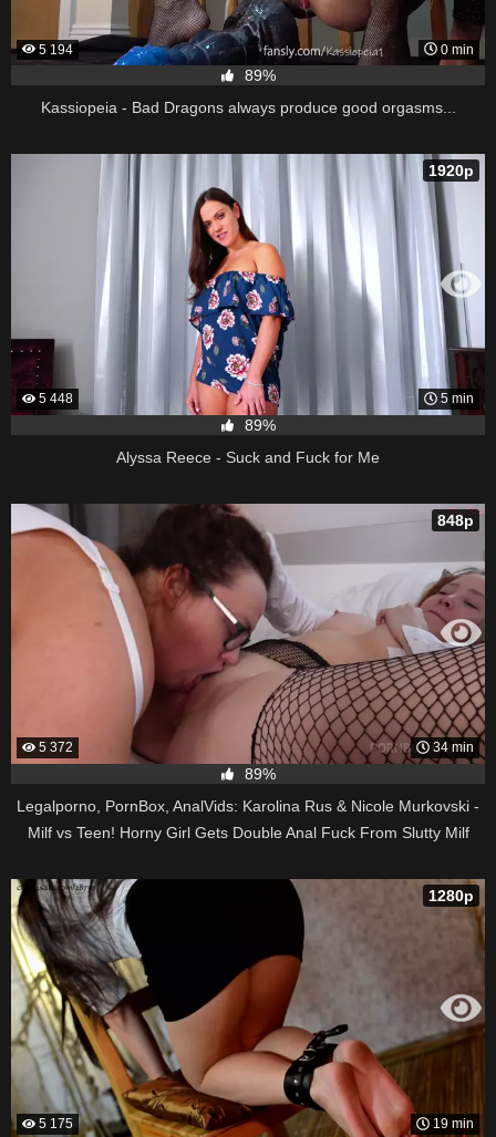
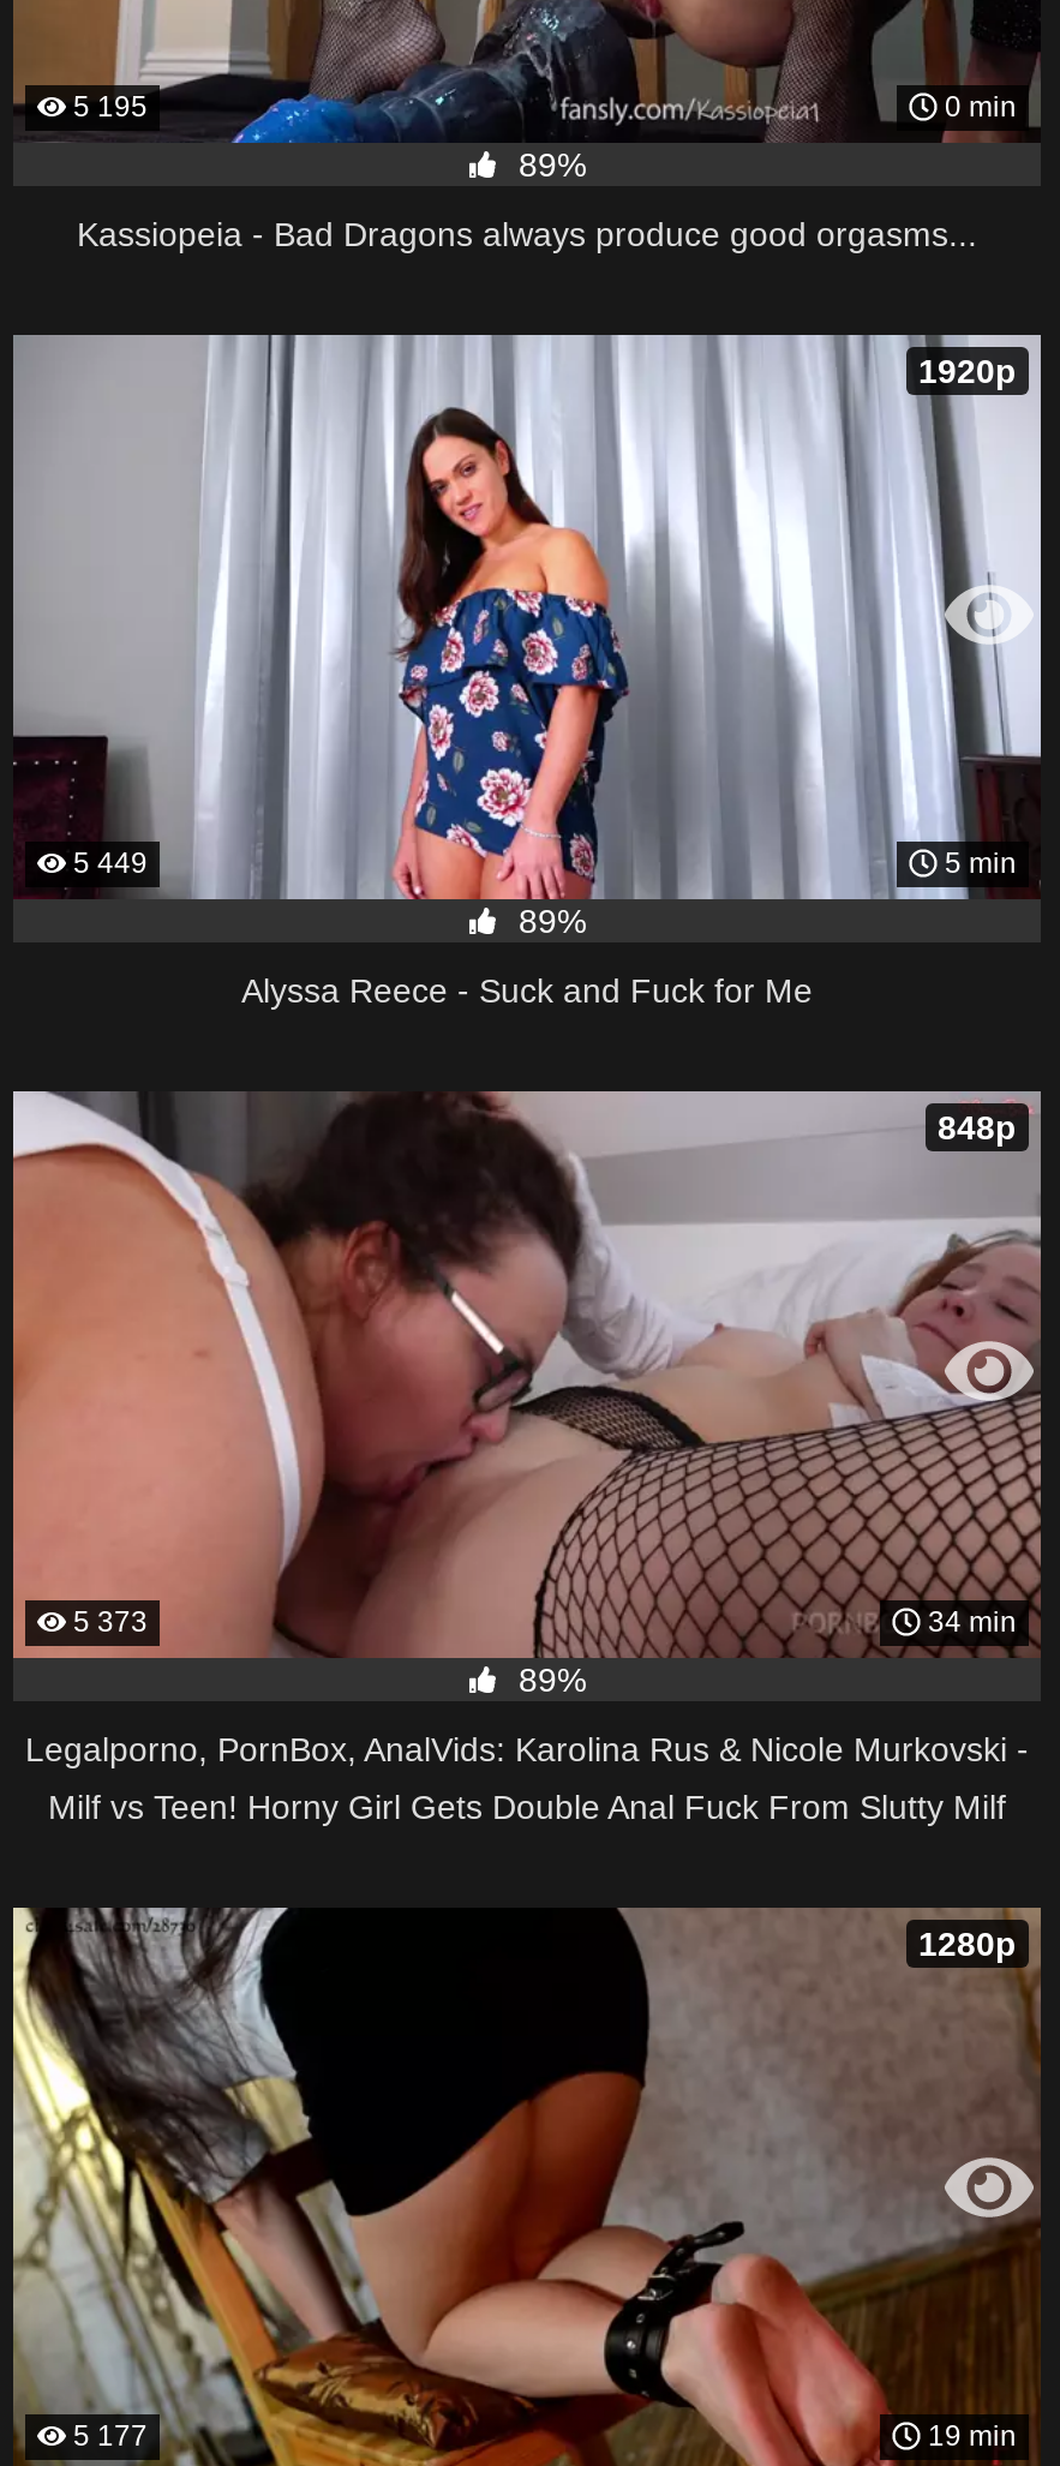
- 5 194
+ 5 195

- 5 448
+ 5 449

- 5 372
+ 5 373

- 5 175
+ 5 177
